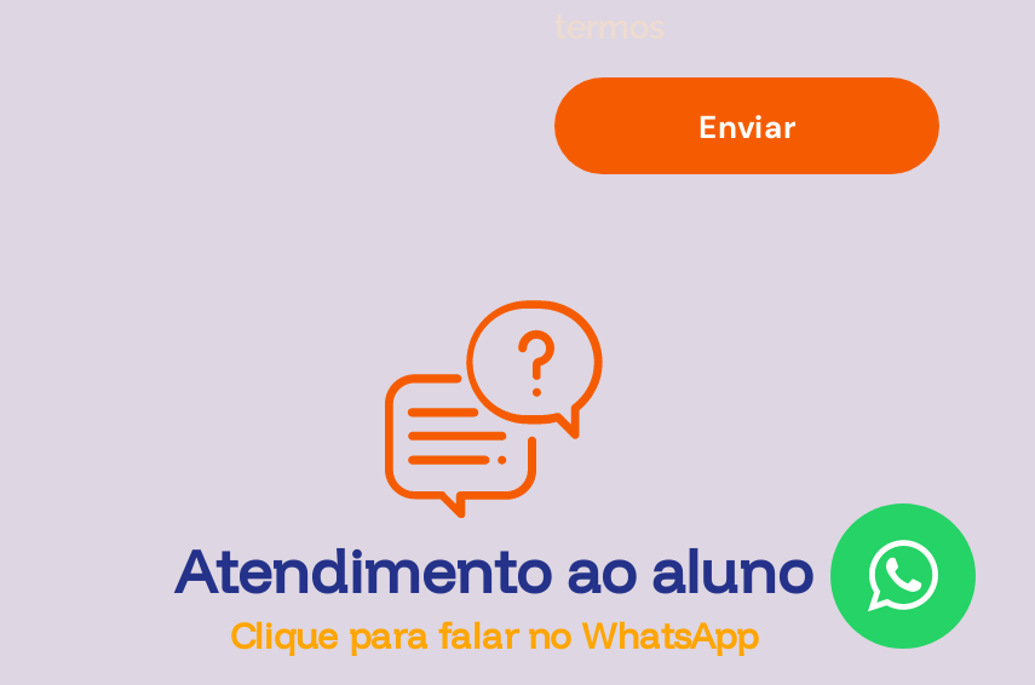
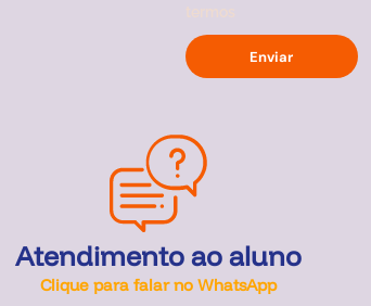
- [image]
